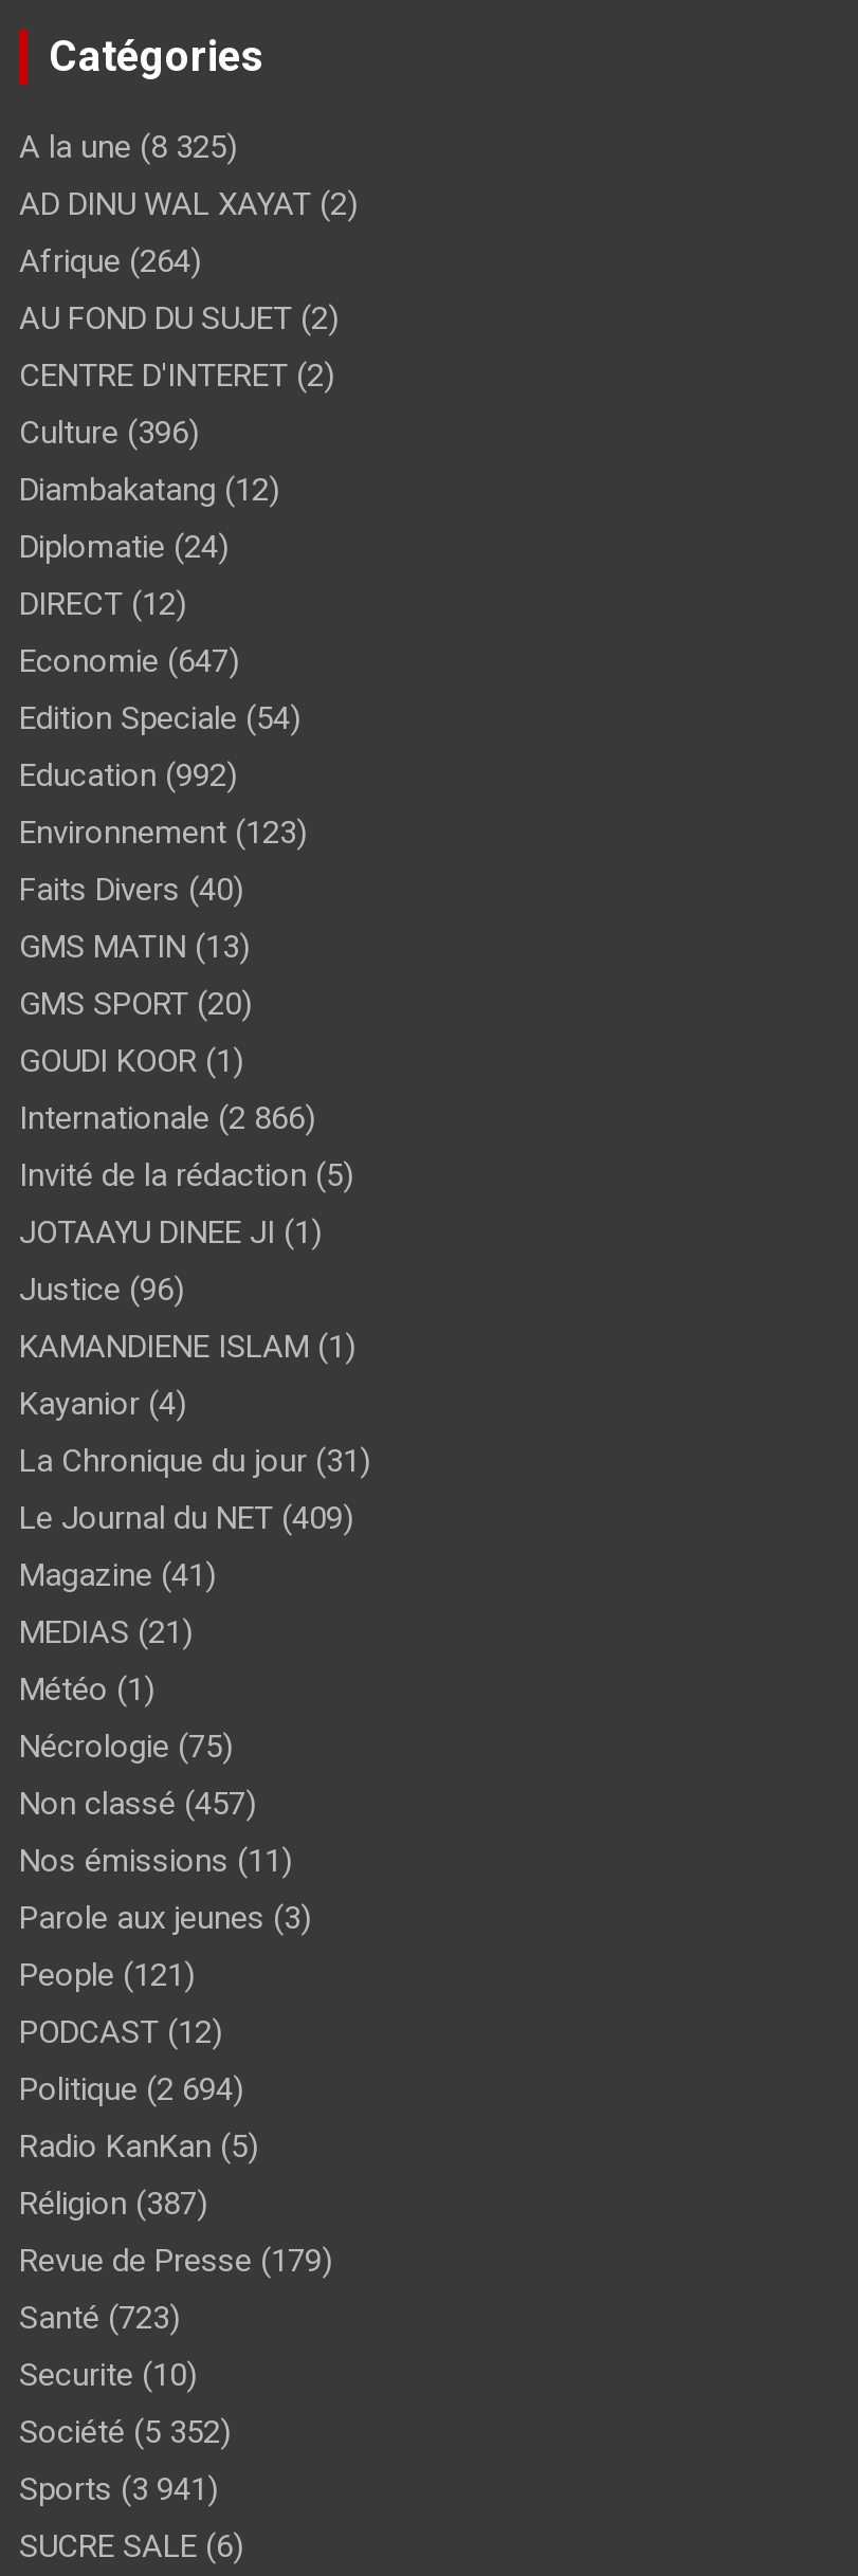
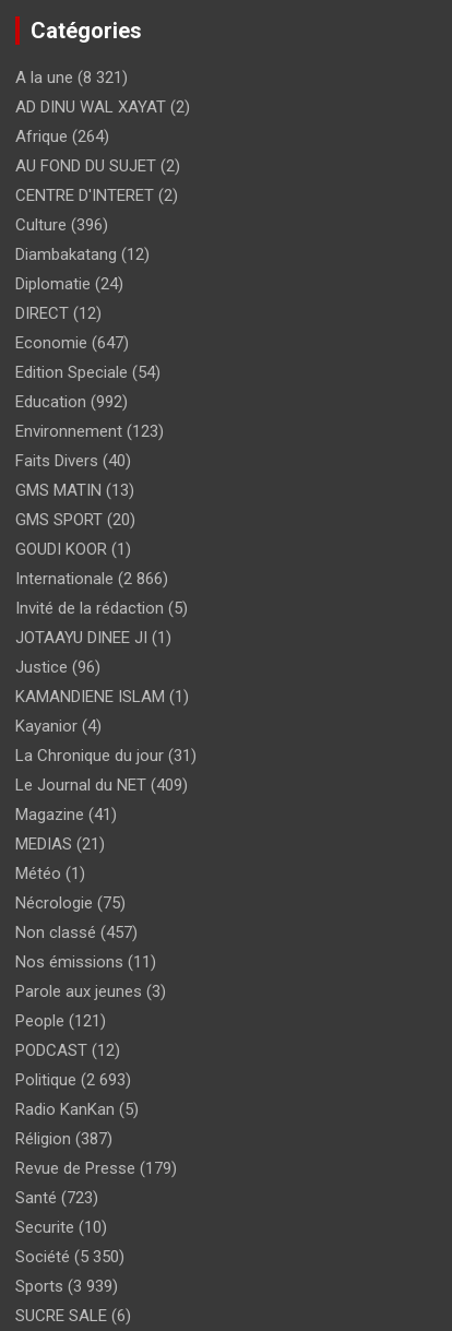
- A la une (8 325)
+ A la une (8 321)

- Politique (2 694)
+ Politique (2 693)

- Société (5 352)
+ Société (5 350)

- Sports (3 941)
+ Sports (3 939)
